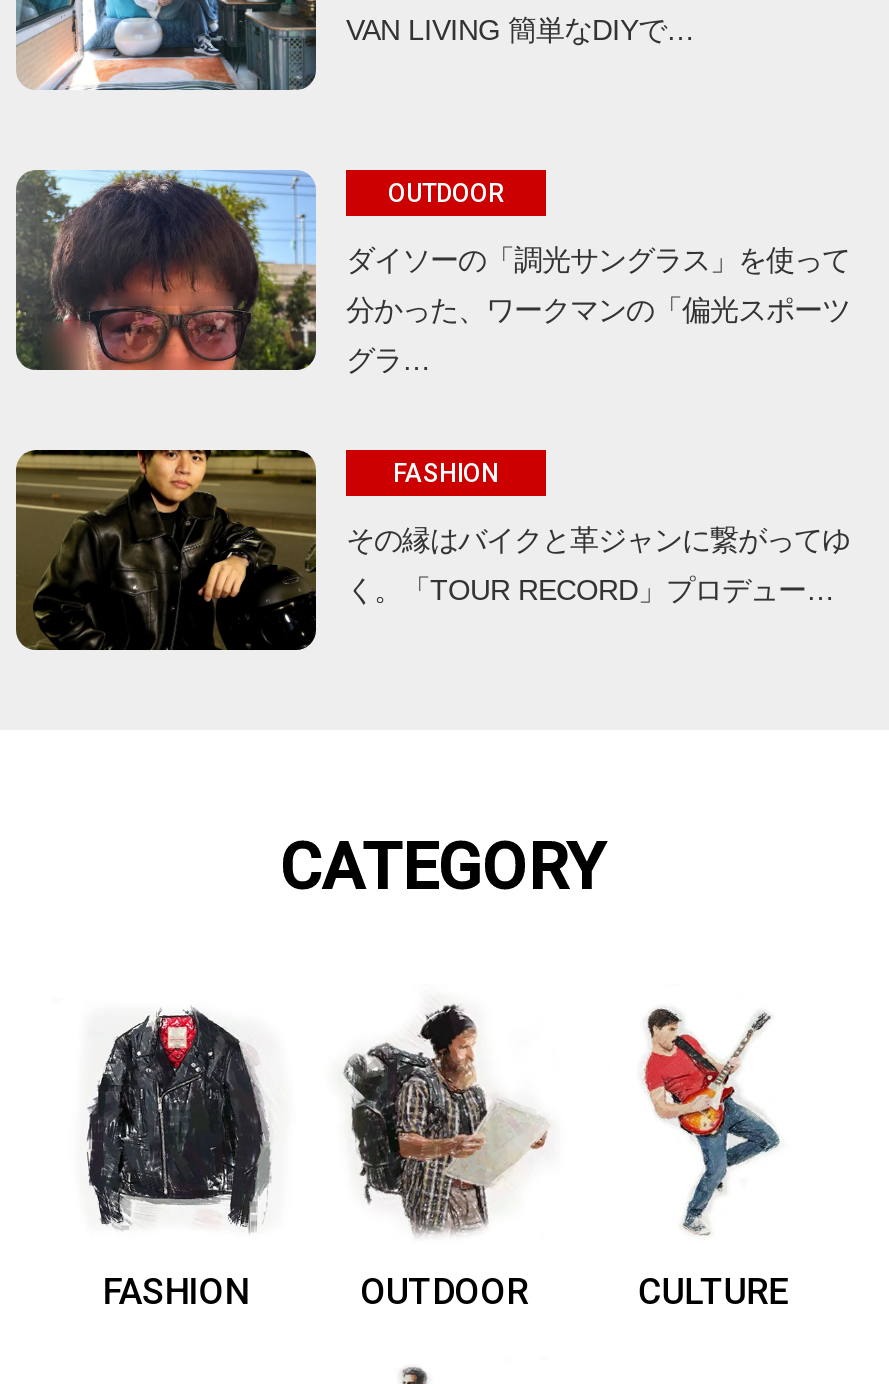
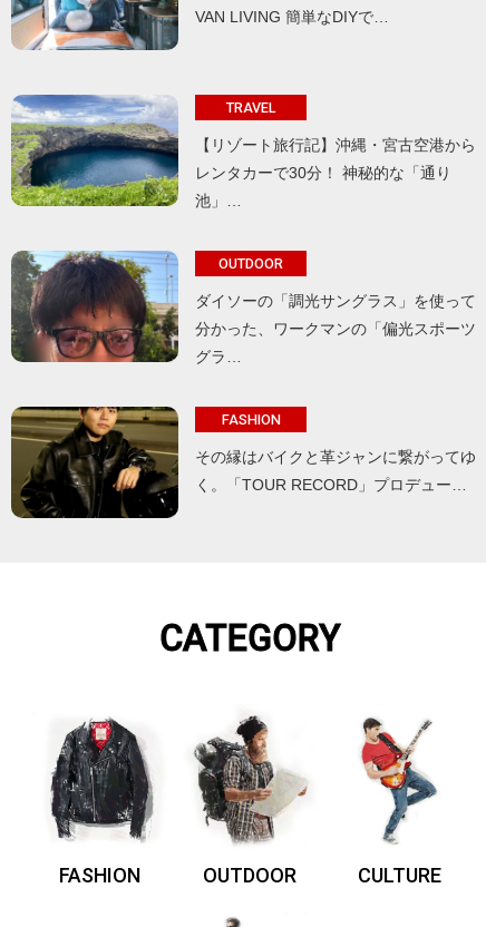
+ [image]
+ TRAVEL
+ 【リゾート旅行記】沖縄・宮古空港から
+ レンタカーで30分！ 神秘的な「通り
+ 池」…
